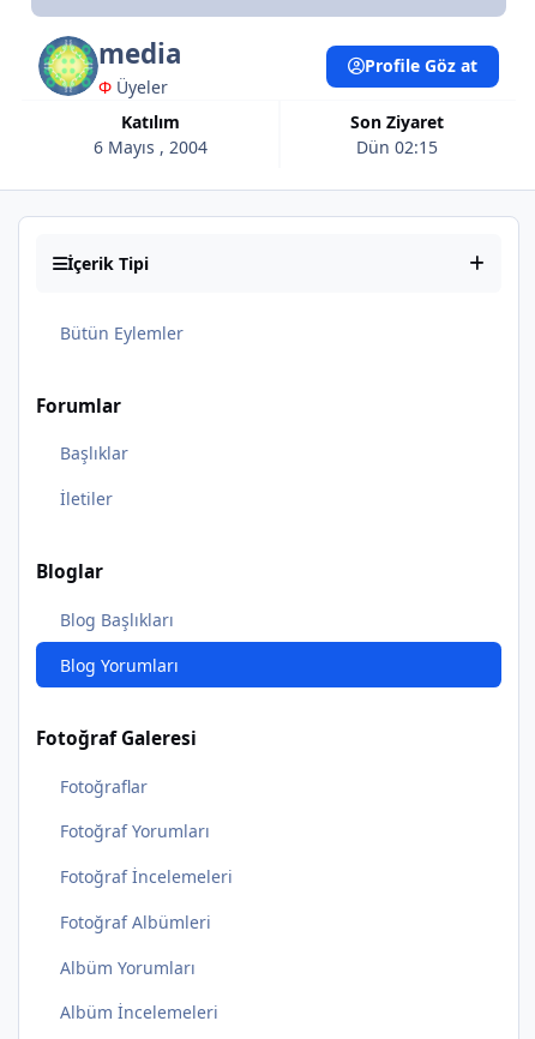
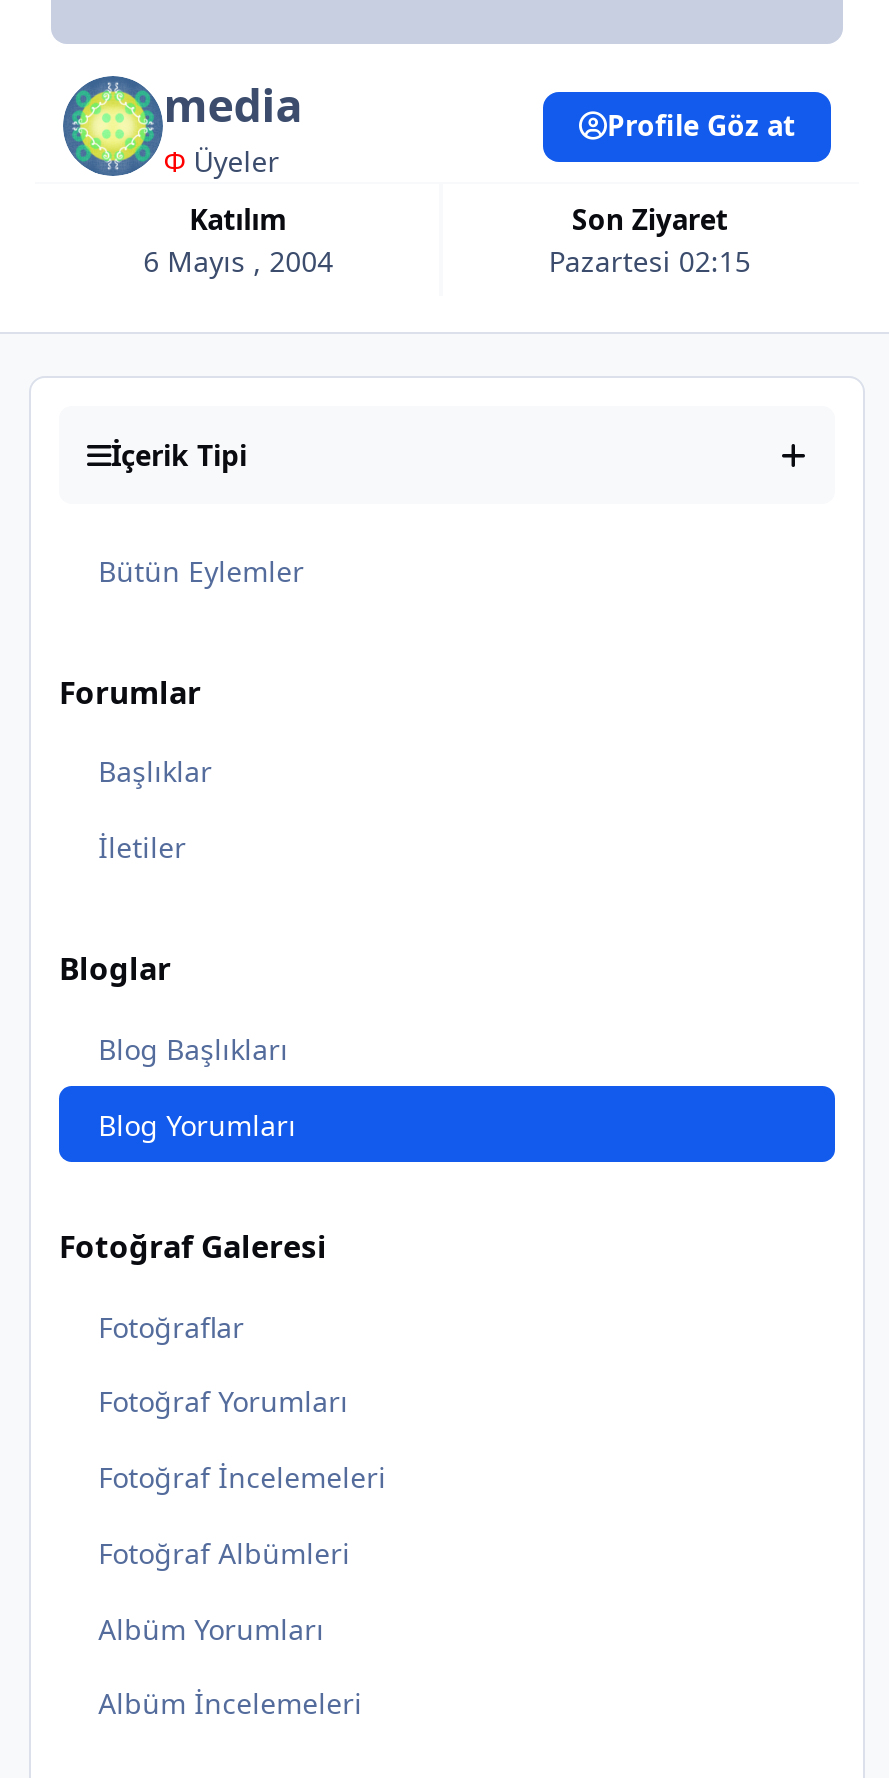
- Dün 02:15
+ Pazartesi 02:15
